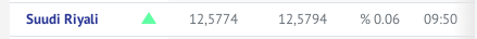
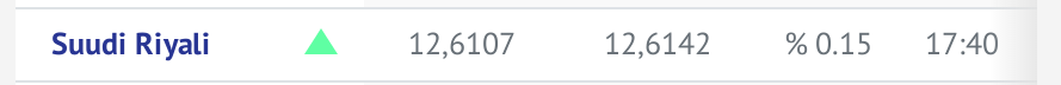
- 12,5774
+ 12,6107

- 12,5794
+ 12,6142

- % 0.06
+ % 0.15

- 09:50
+ 17:40
